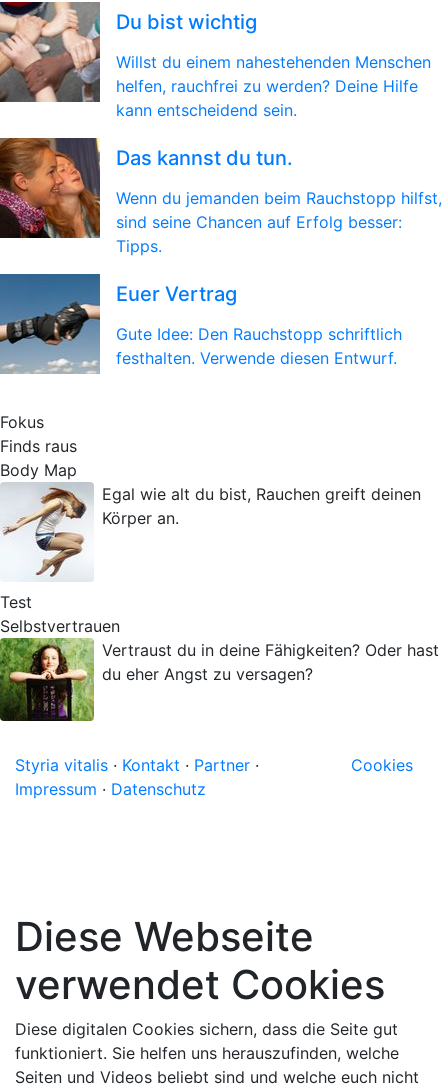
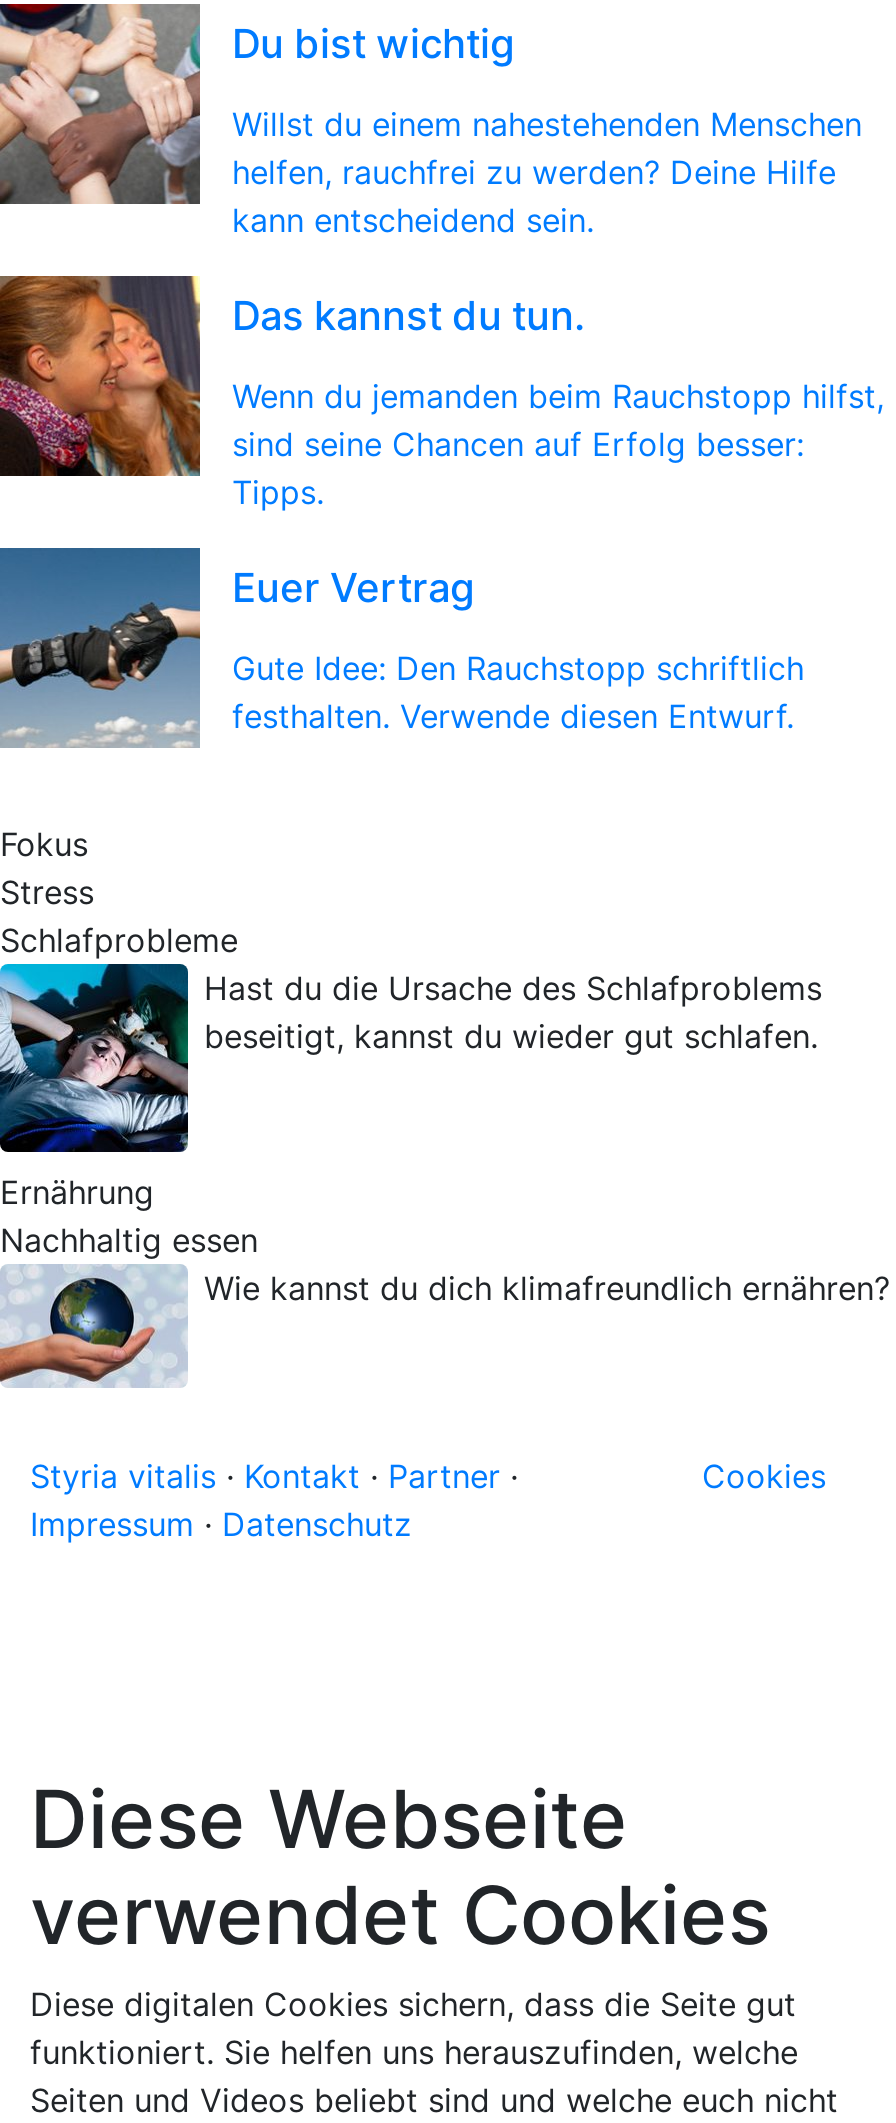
- [image]
- Finds raus
- Body Map
- Egal wie alt du bist, Rauchen greift deinen
- Körper an.
+ [image]
+ Stress
+ Schlafprobleme
+ Hast du die Ursache des Schlafproblems
+ beseitigt, kannst du wieder gut schlafen.

- [image]
- Test
- Selbstvertrauen
- Vertraust du in deine Fähigkeiten? Oder hast
- du eher Angst zu versagen?
+ [image]
+ Ernährung
+ Nachhaltig essen
+ Wie kannst du dich klimafreundlich ernähren?
